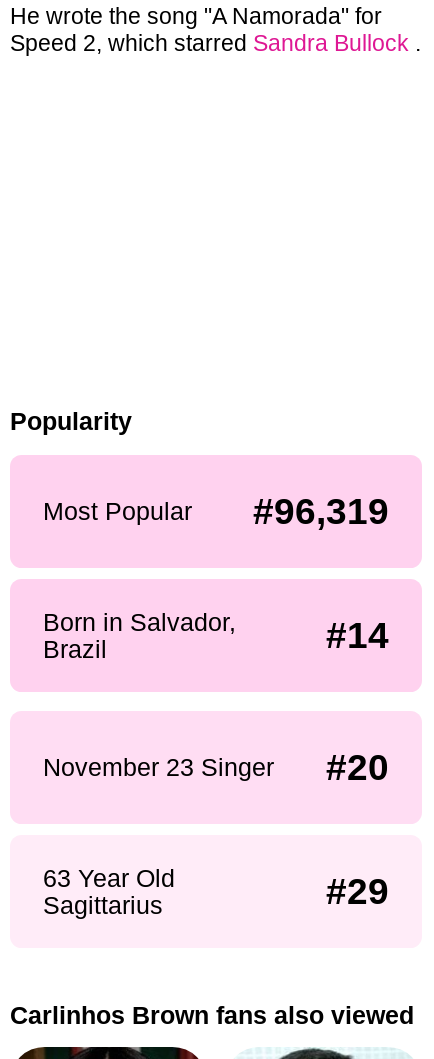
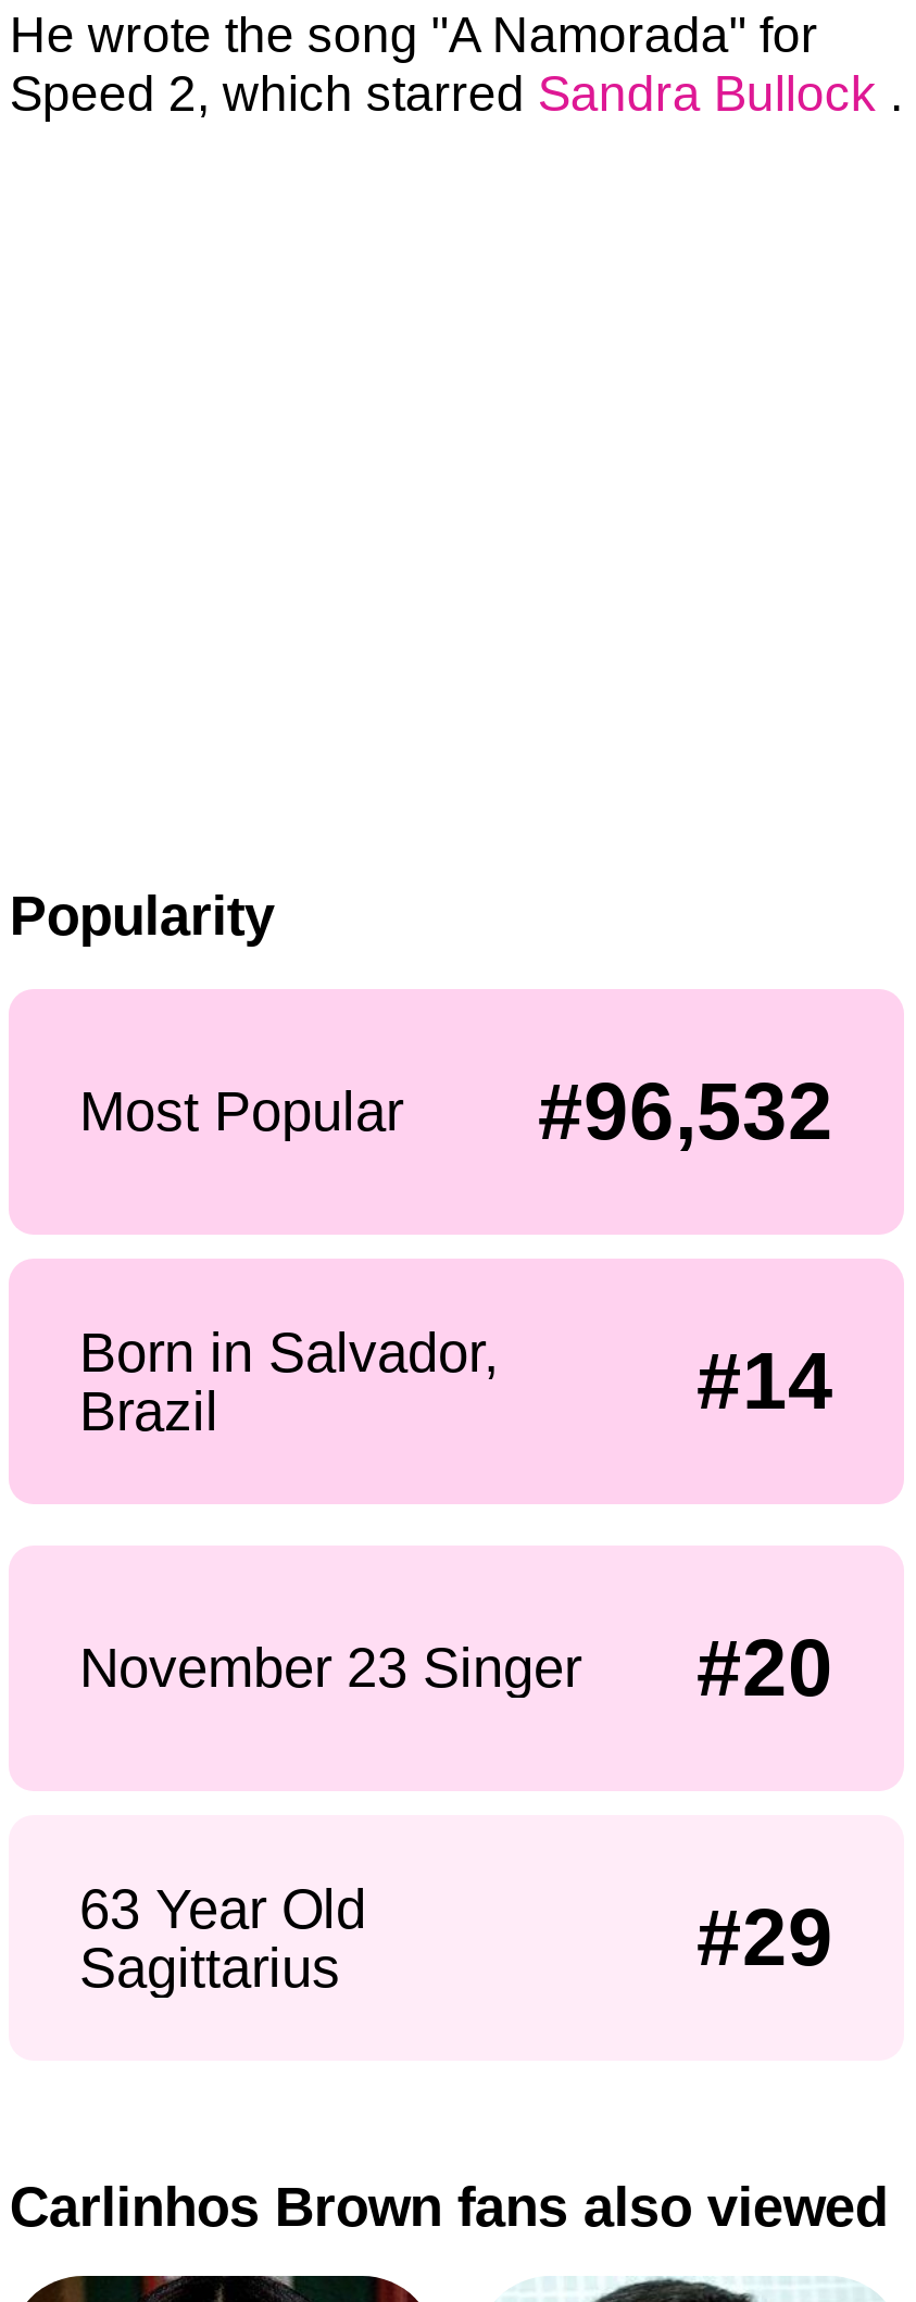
- #96,319
+ #96,532
